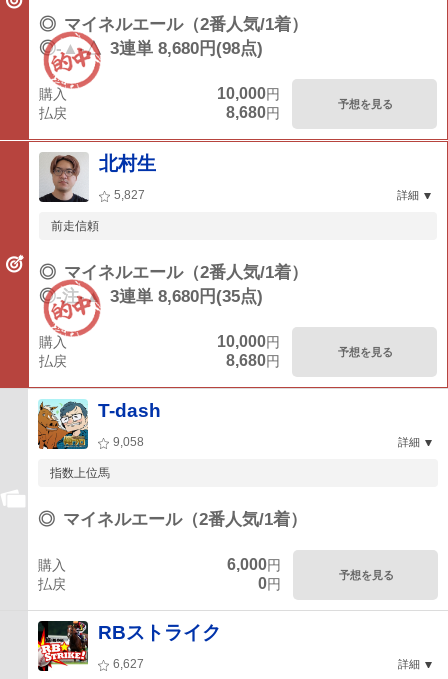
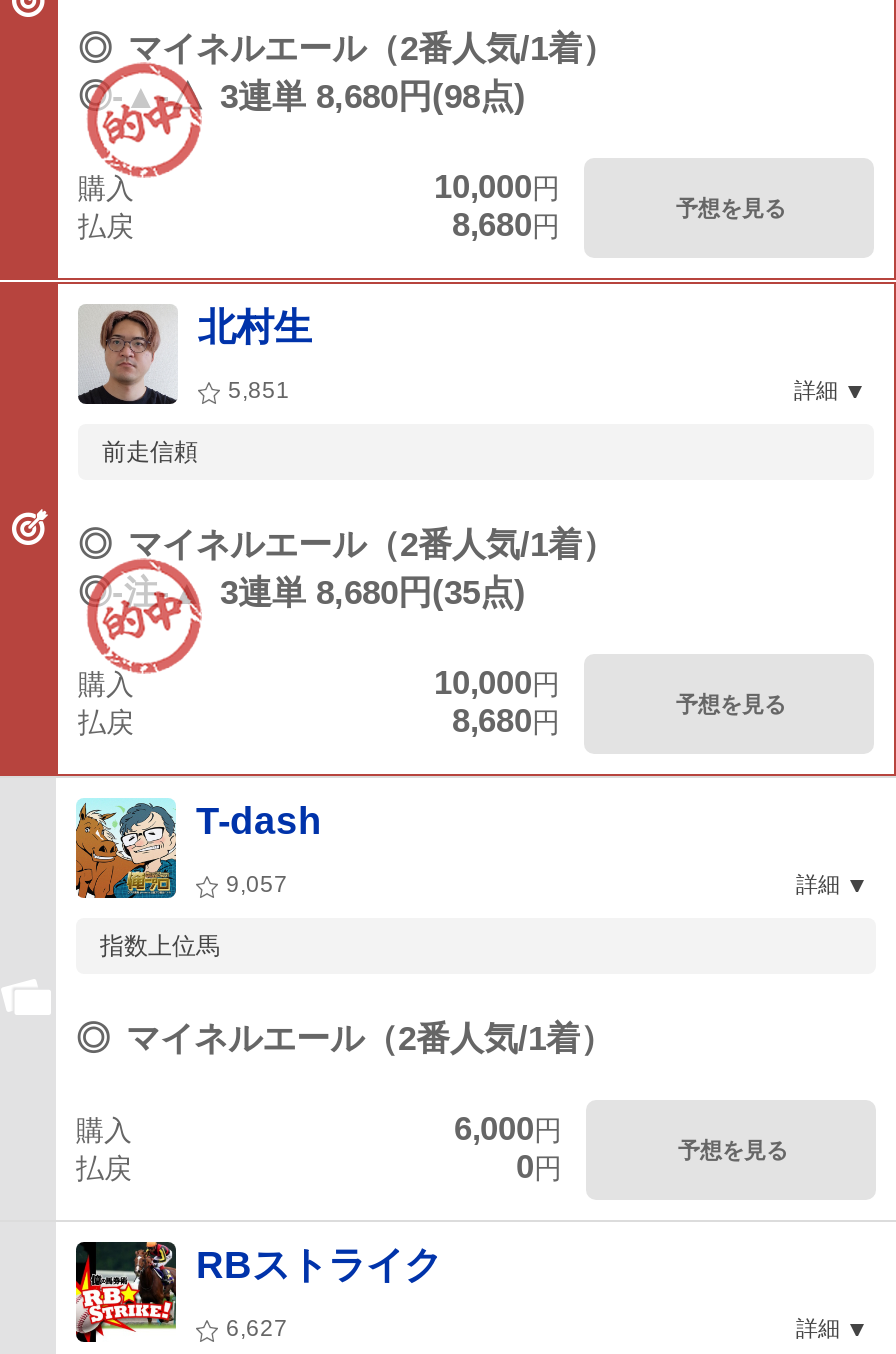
- 5,827
+ 5,851

- 9,058
+ 9,057
